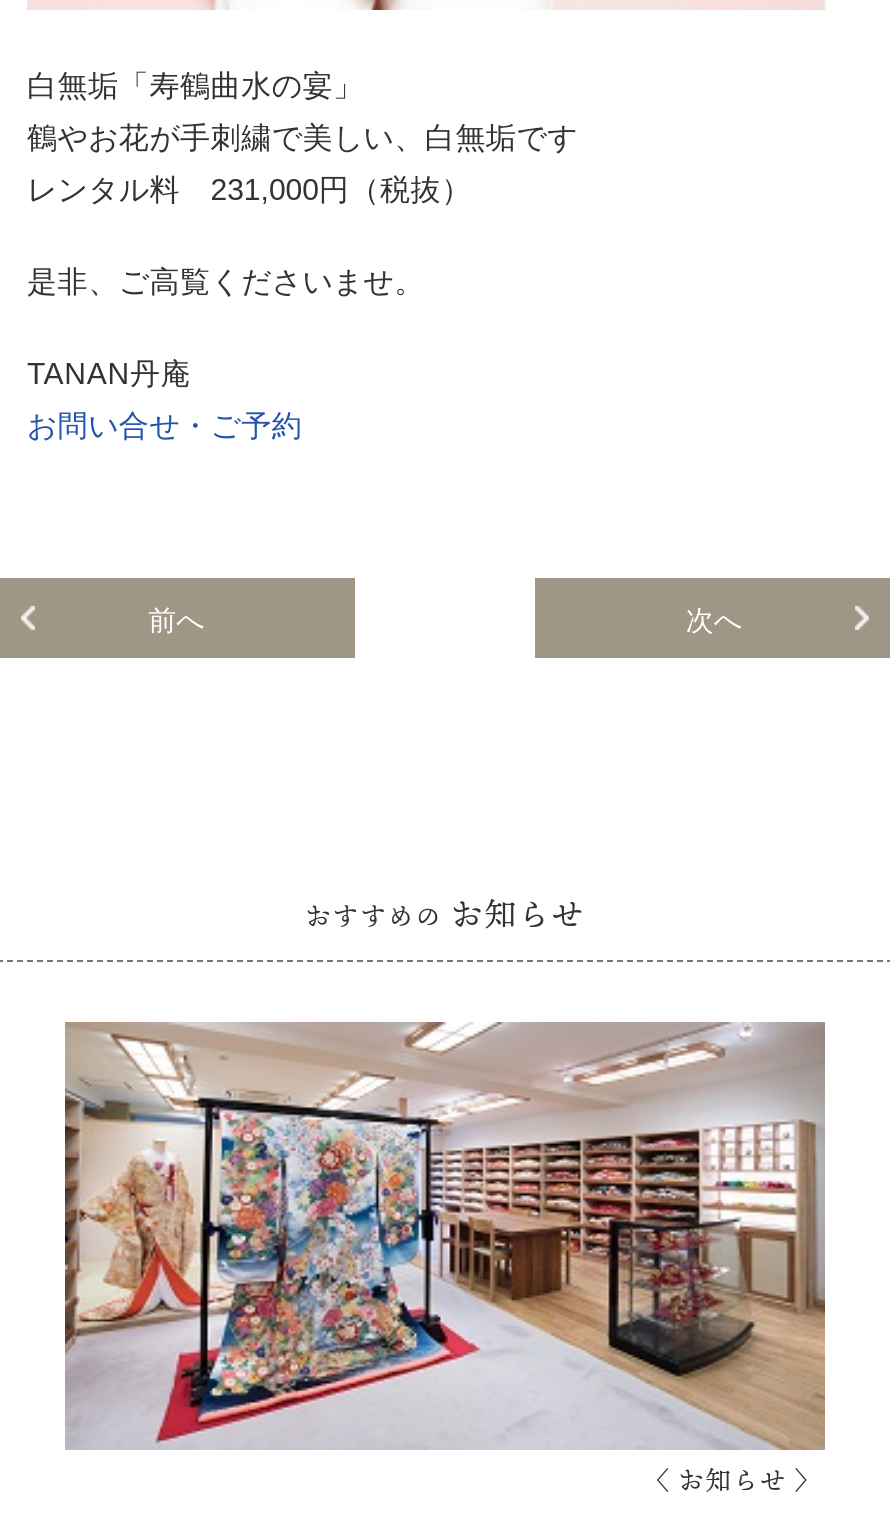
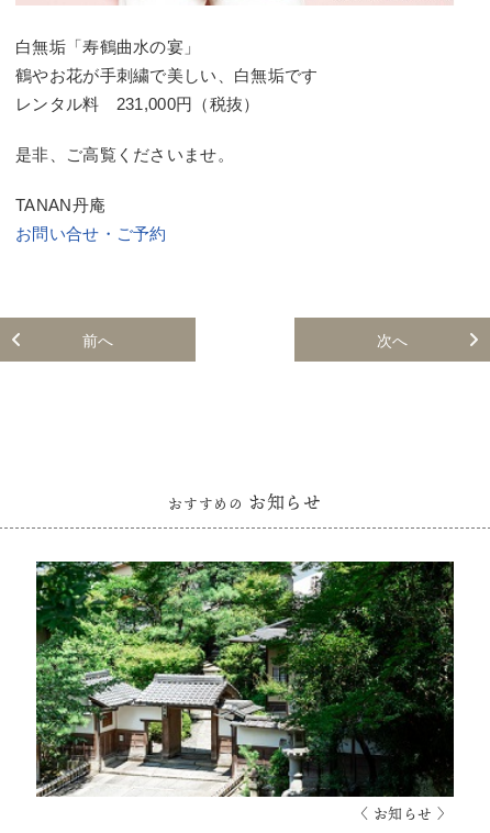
- [image]
+ [image]
